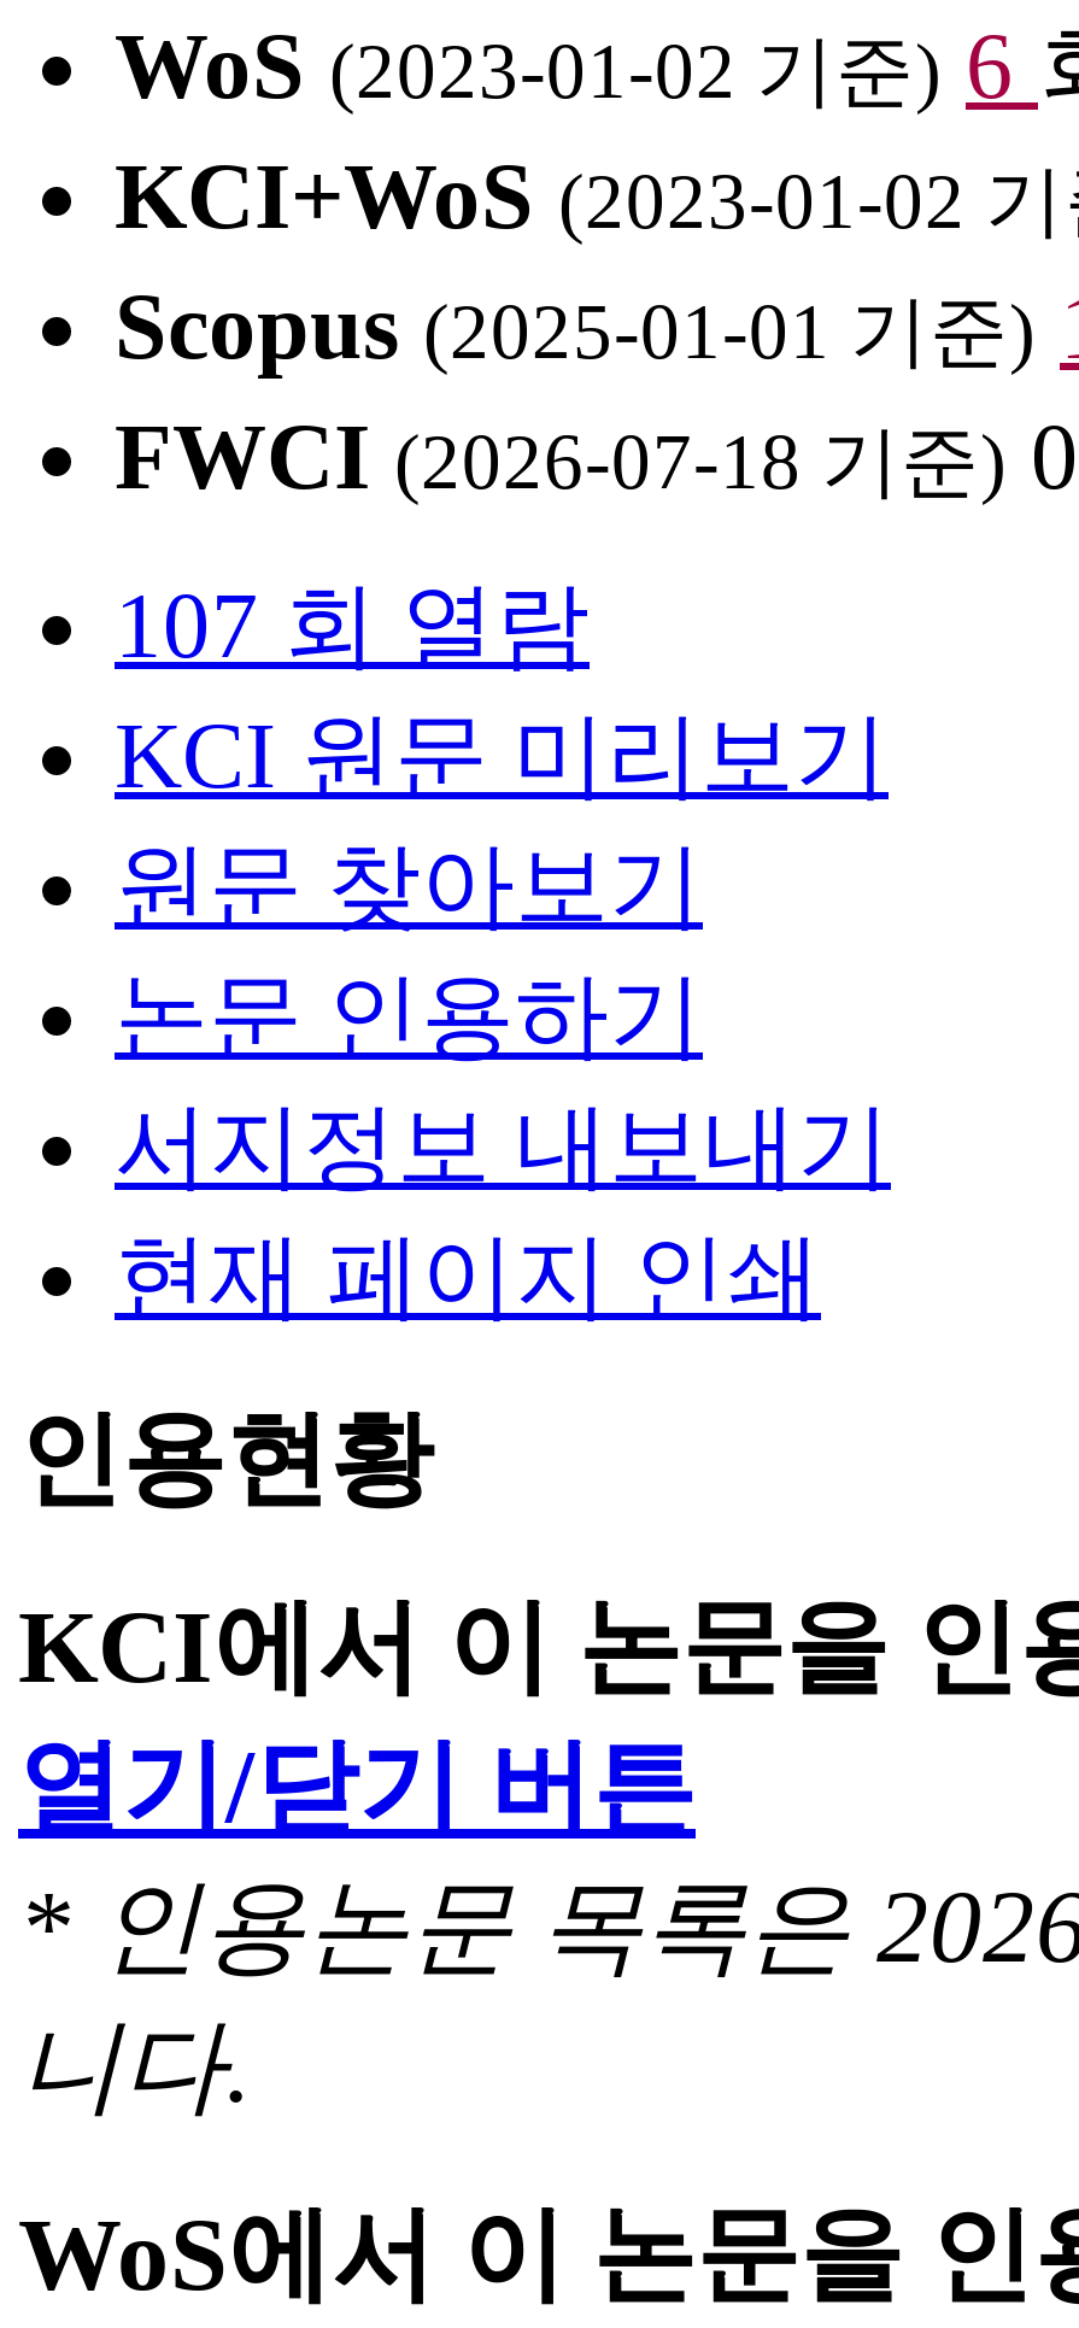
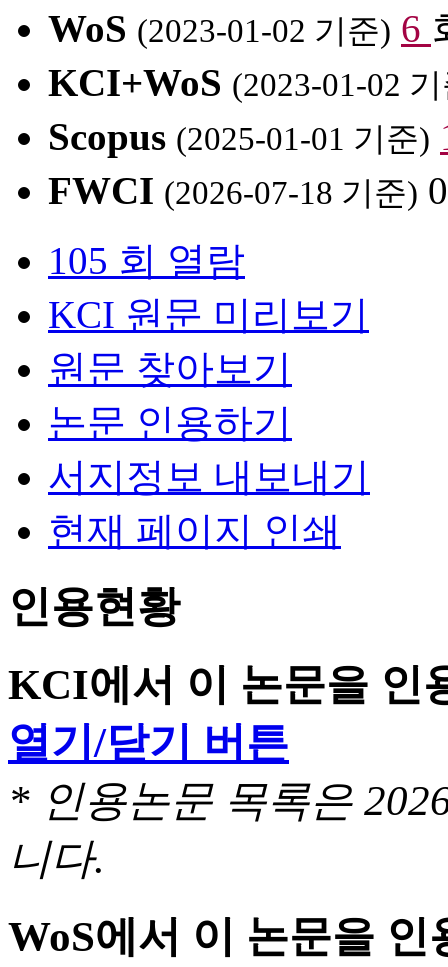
- 107 회 열람
+ 105 회 열람
